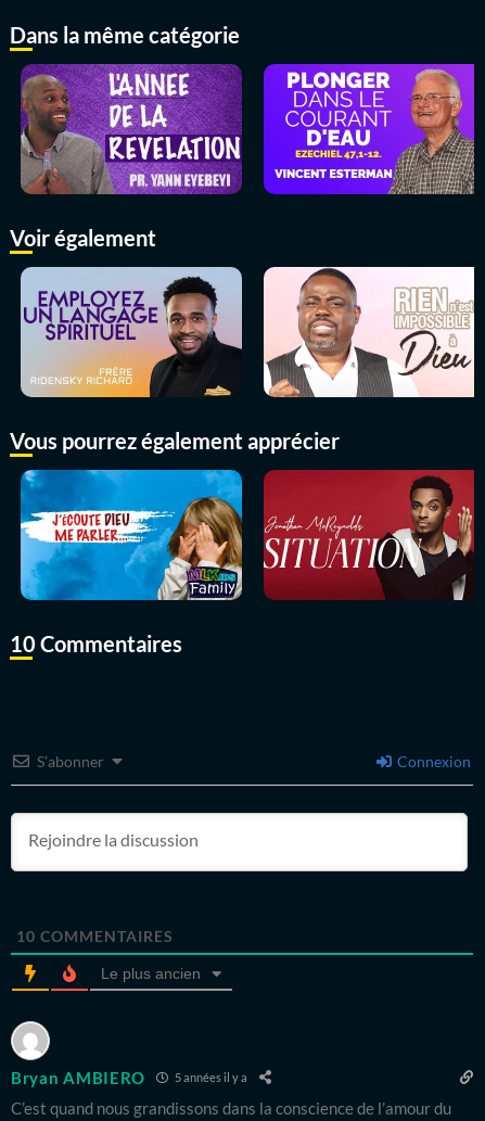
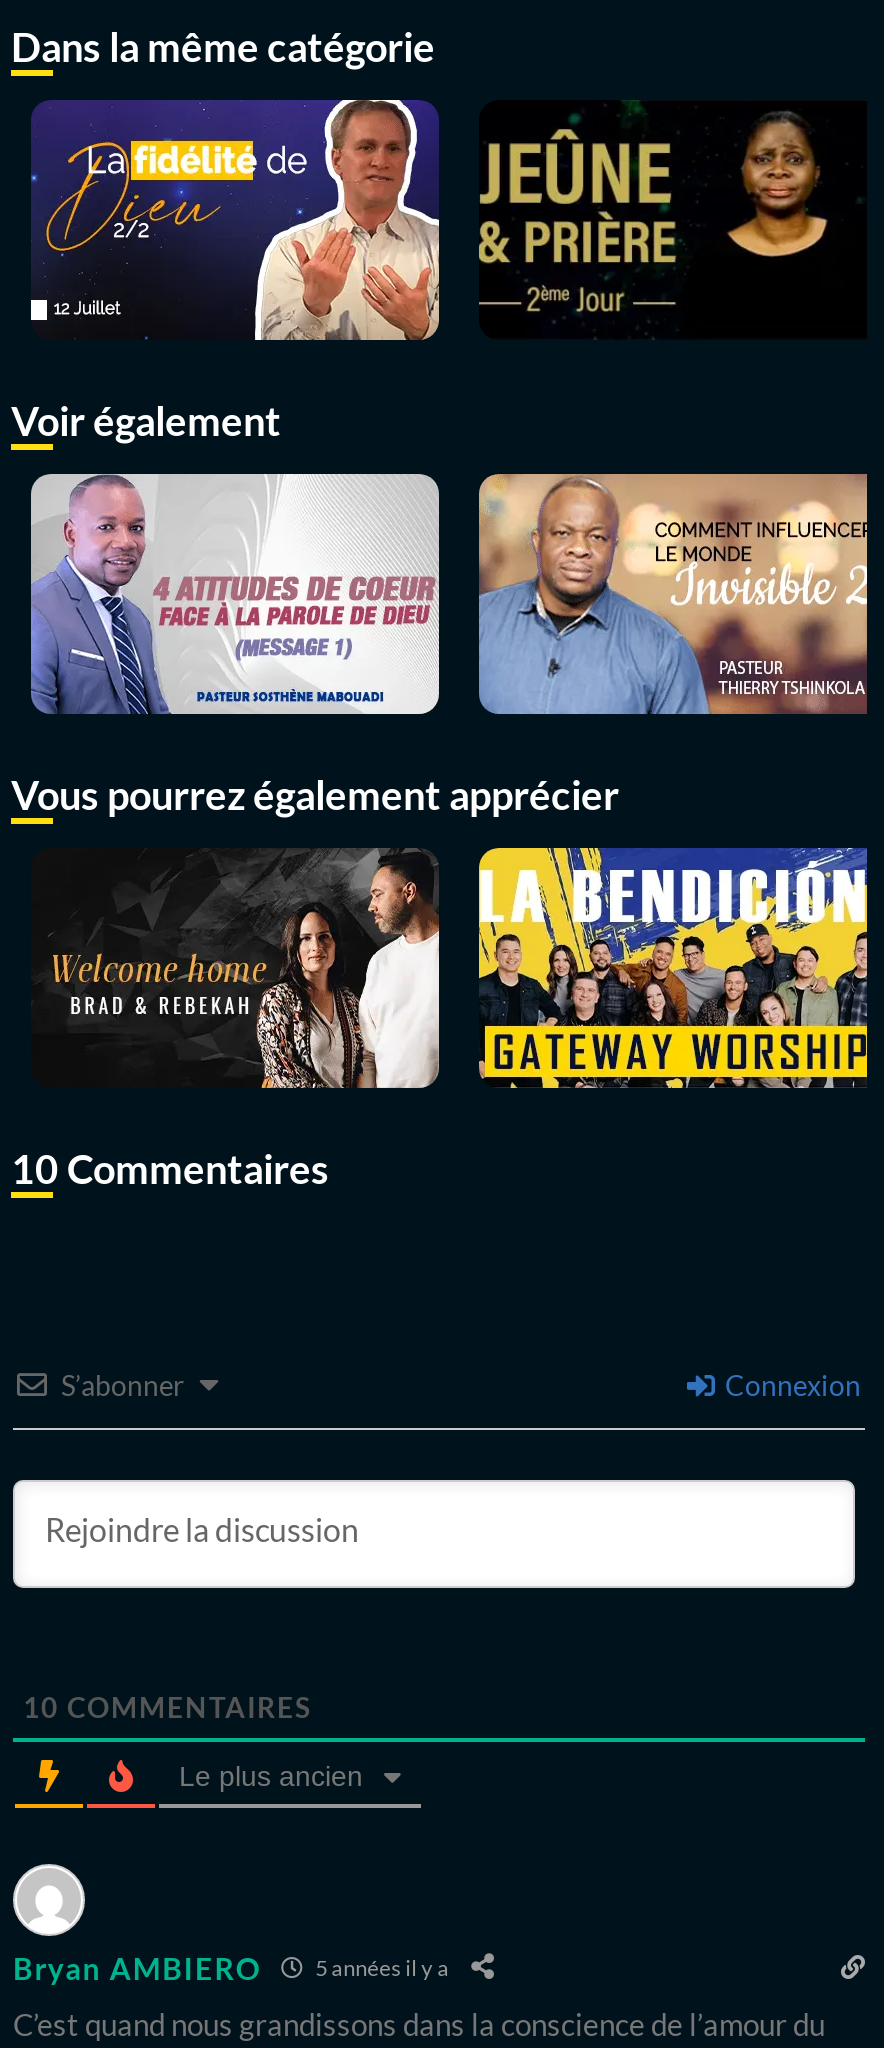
- [image]
+ [image]

- [image]
+ [image]

- [image]
+ [image]

- [image]
+ [image]

- [image]
+ [image]

- [image]
+ [image]
